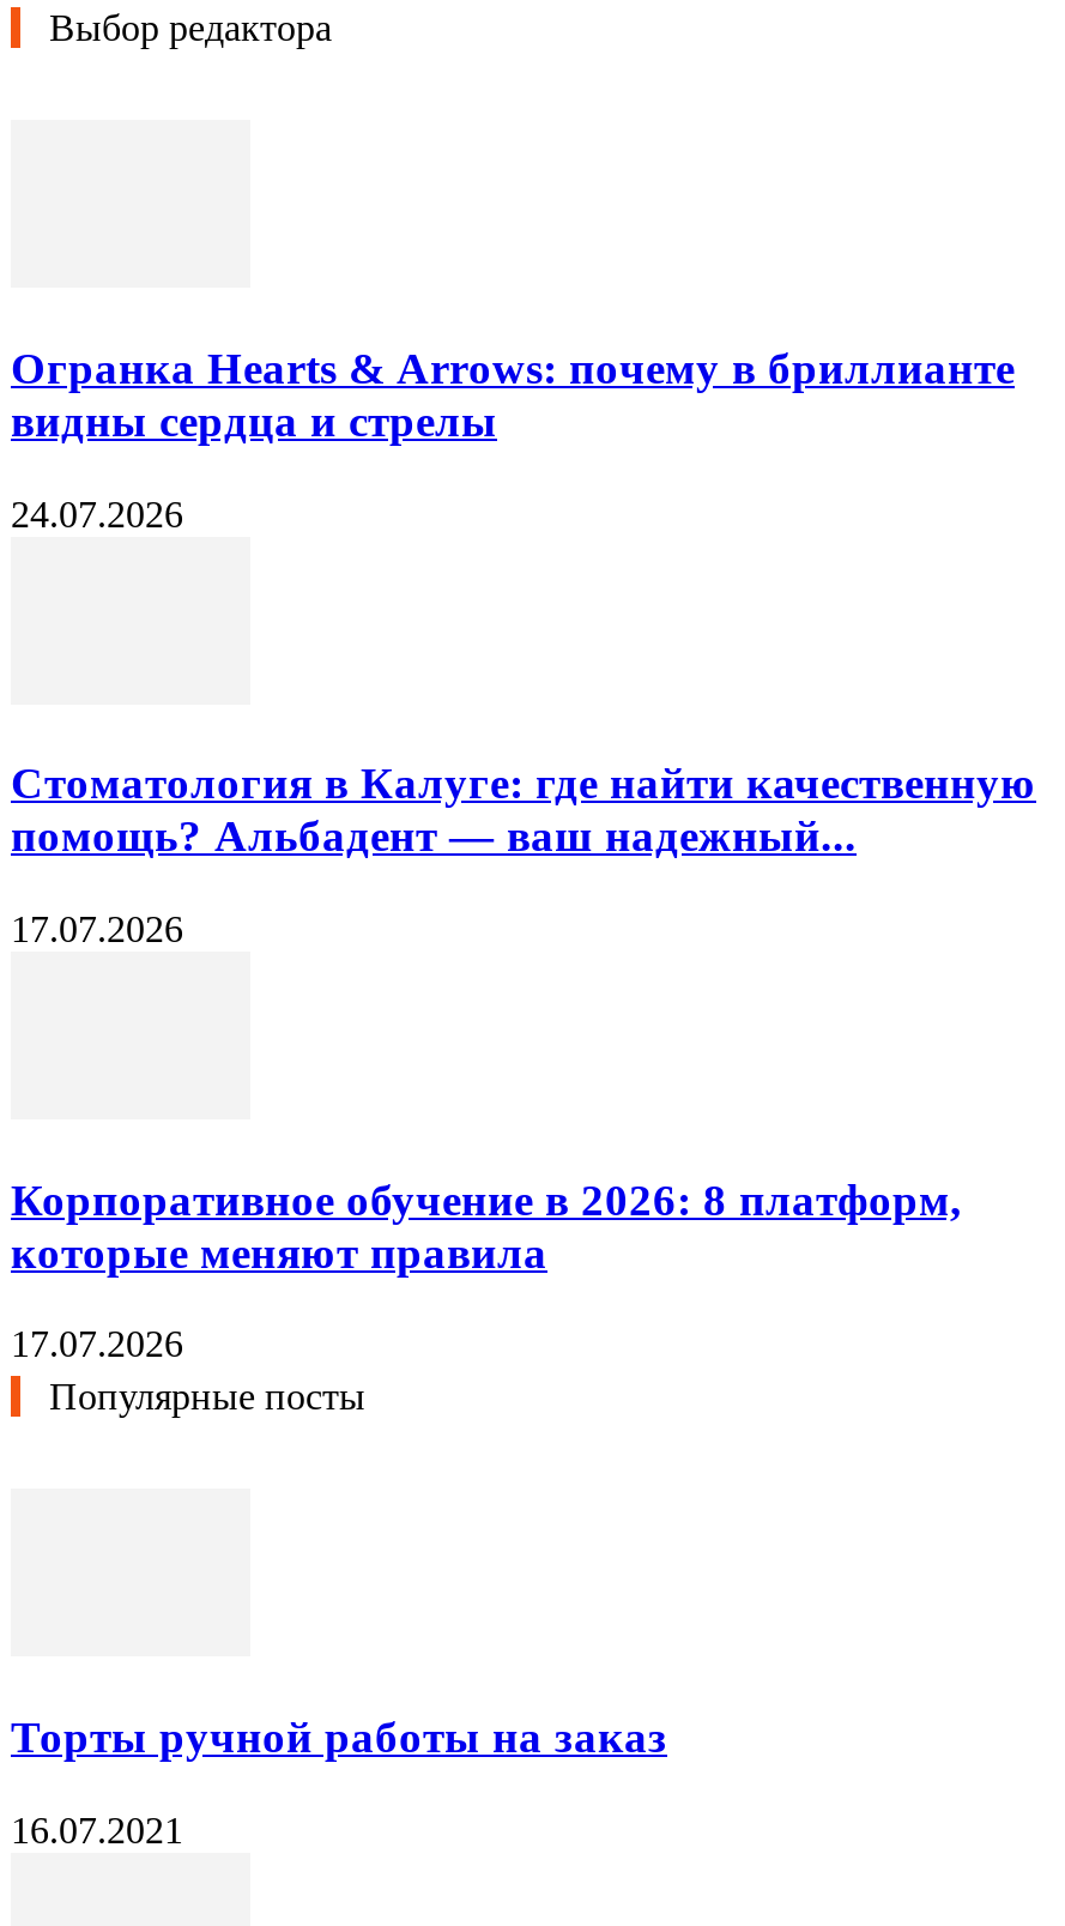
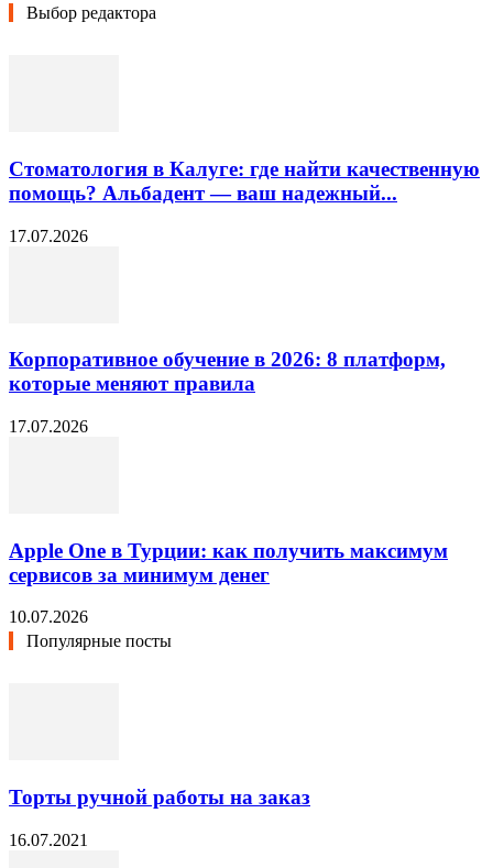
- Огранка Hearts & Arrows: почему в бриллианте
- видны сердца и стрелы
- 24.07.2026

moved up: Стоматология в Калуге: где найти качественную | помощь? Альбадент — ваш надежный... | 17.07.2026 | Корпоративное обучение в 2026: 8 платформ, | которые меняют правила | 17.07.2026

+ Apple One в Турции: как получить максимум
+ сервисов за минимум денег
+ 10.07.2026
